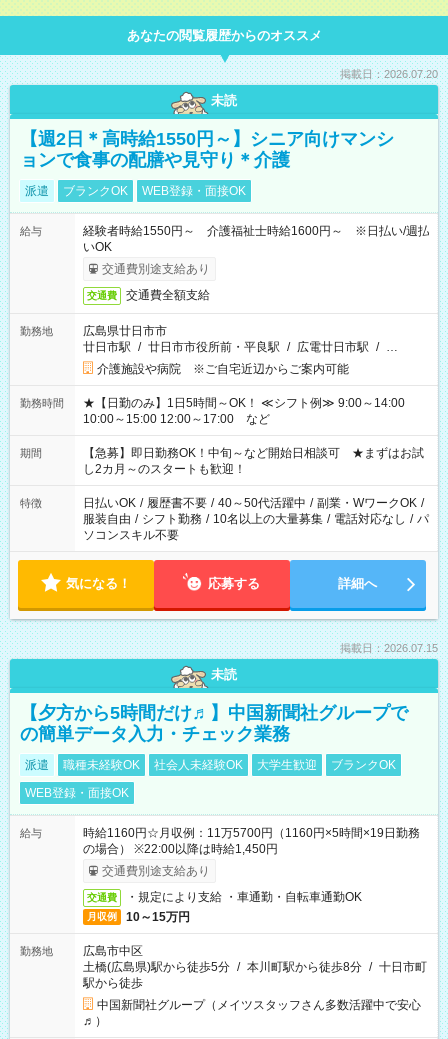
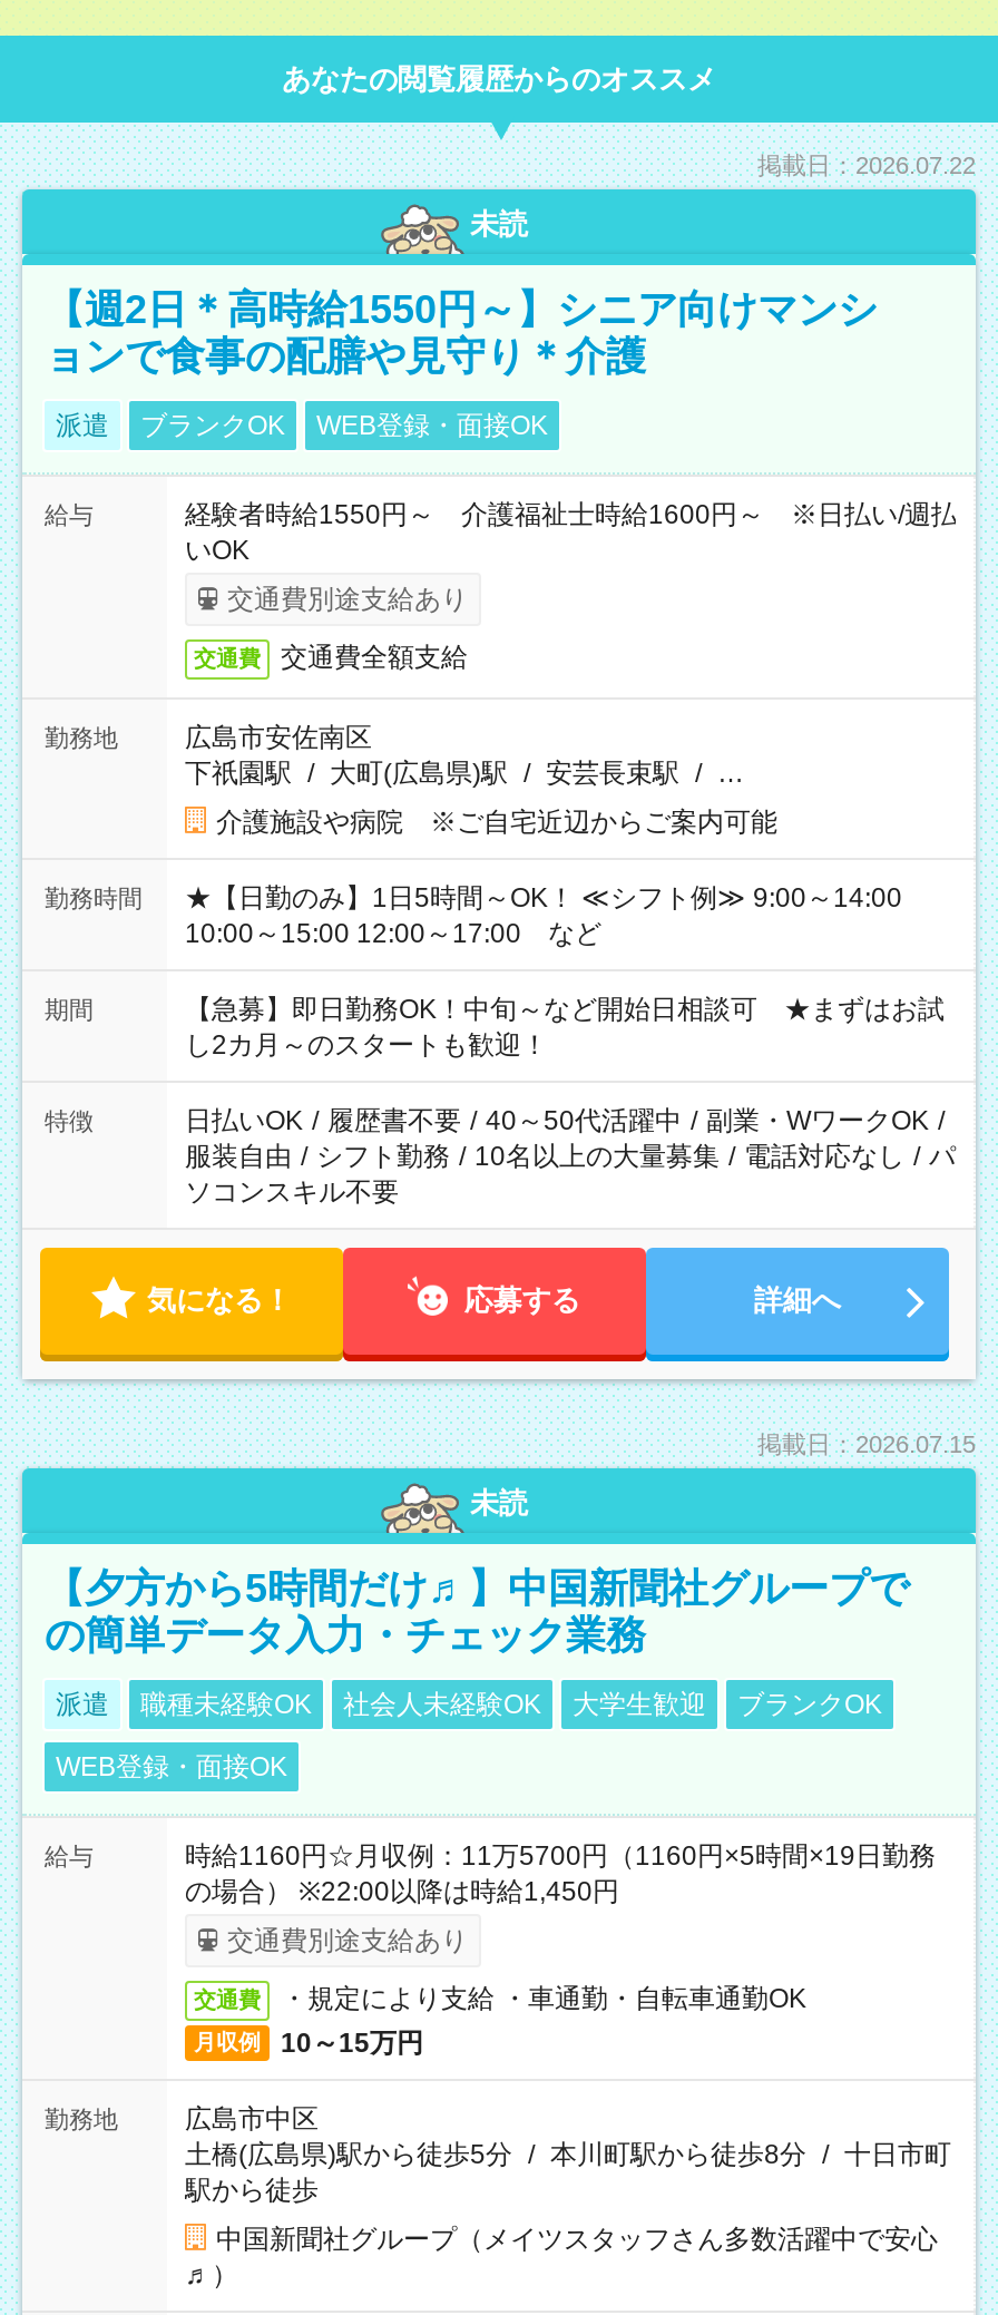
- 掲載日：2026.07.20
+ 掲載日：2026.07.22

- 広島県廿日市市
- 廿日市駅 / 廿日市市役所前・平良駅 / 広電廿日市駅 / …
+ 広島市安佐南区
+ 下祇園駅 / 大町(広島県)駅 / 安芸長束駅 / …
